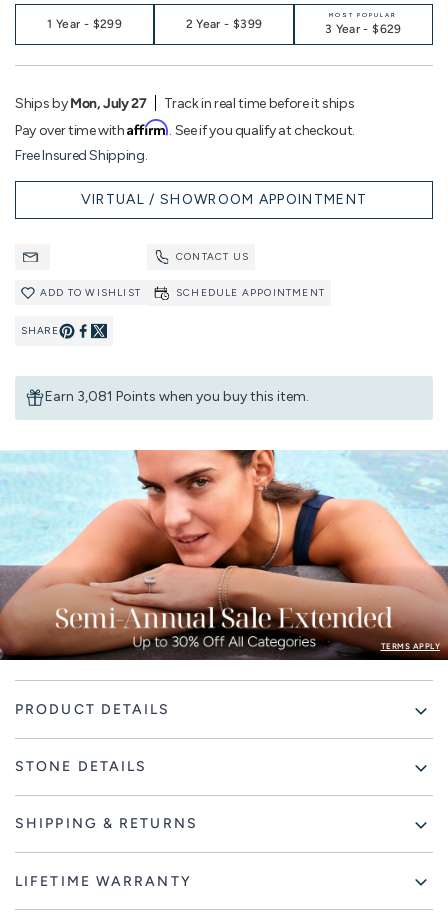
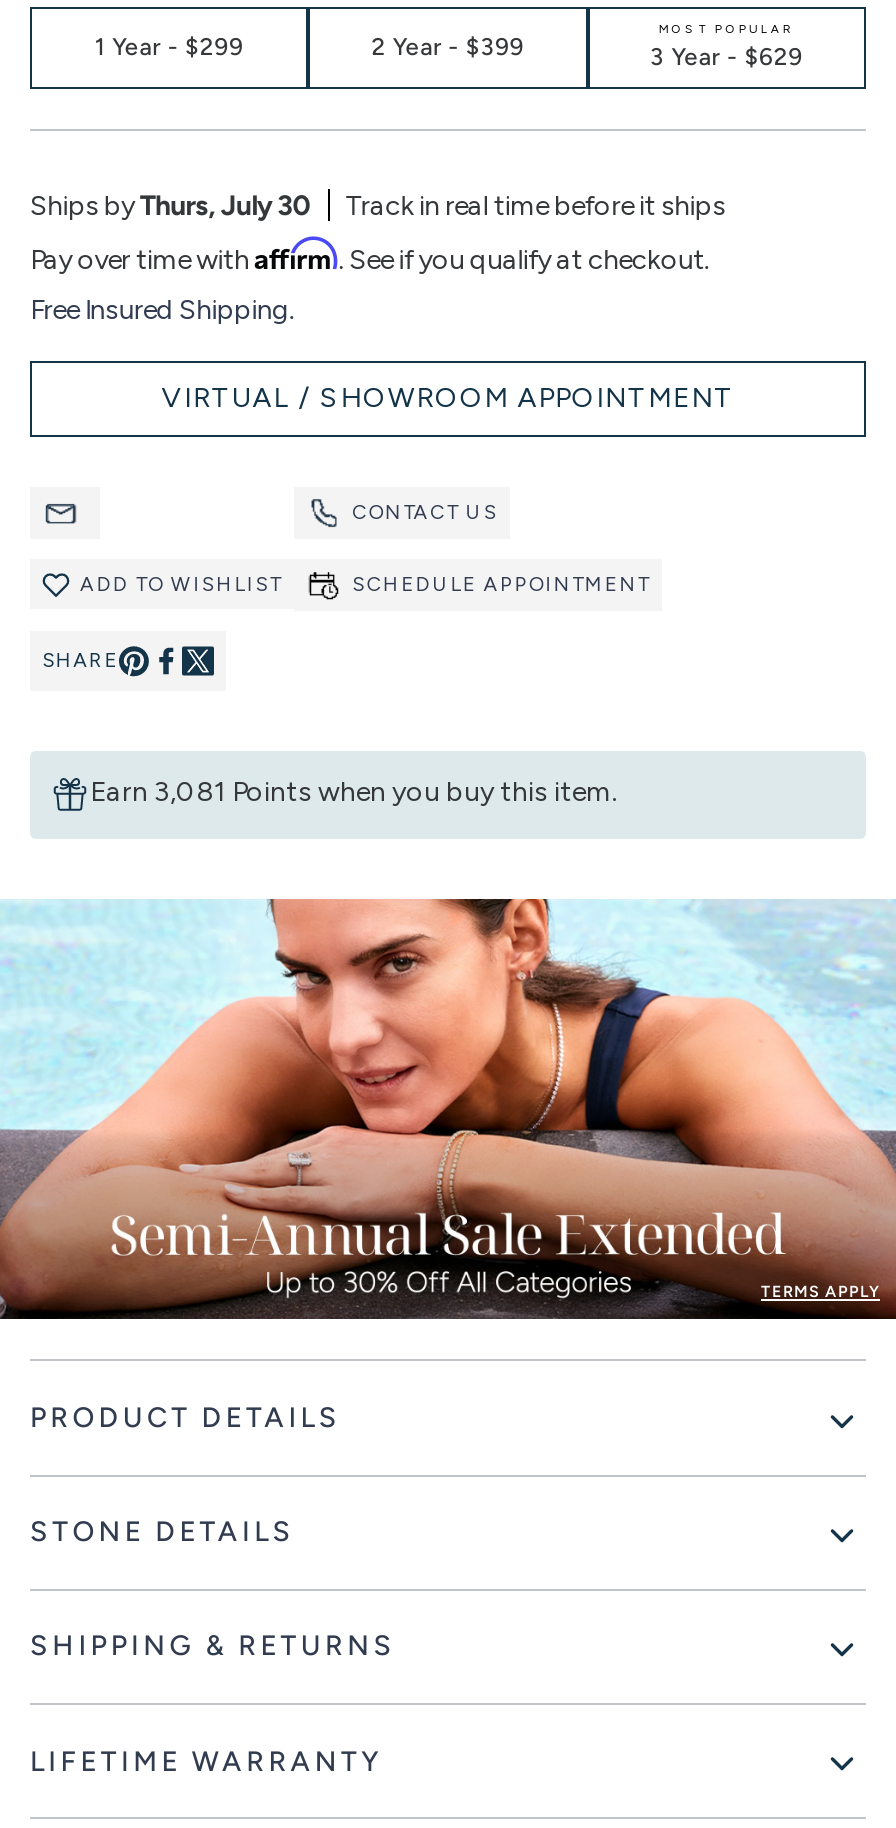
- Ships byMon, July 27
+ Ships byThurs, July 30
